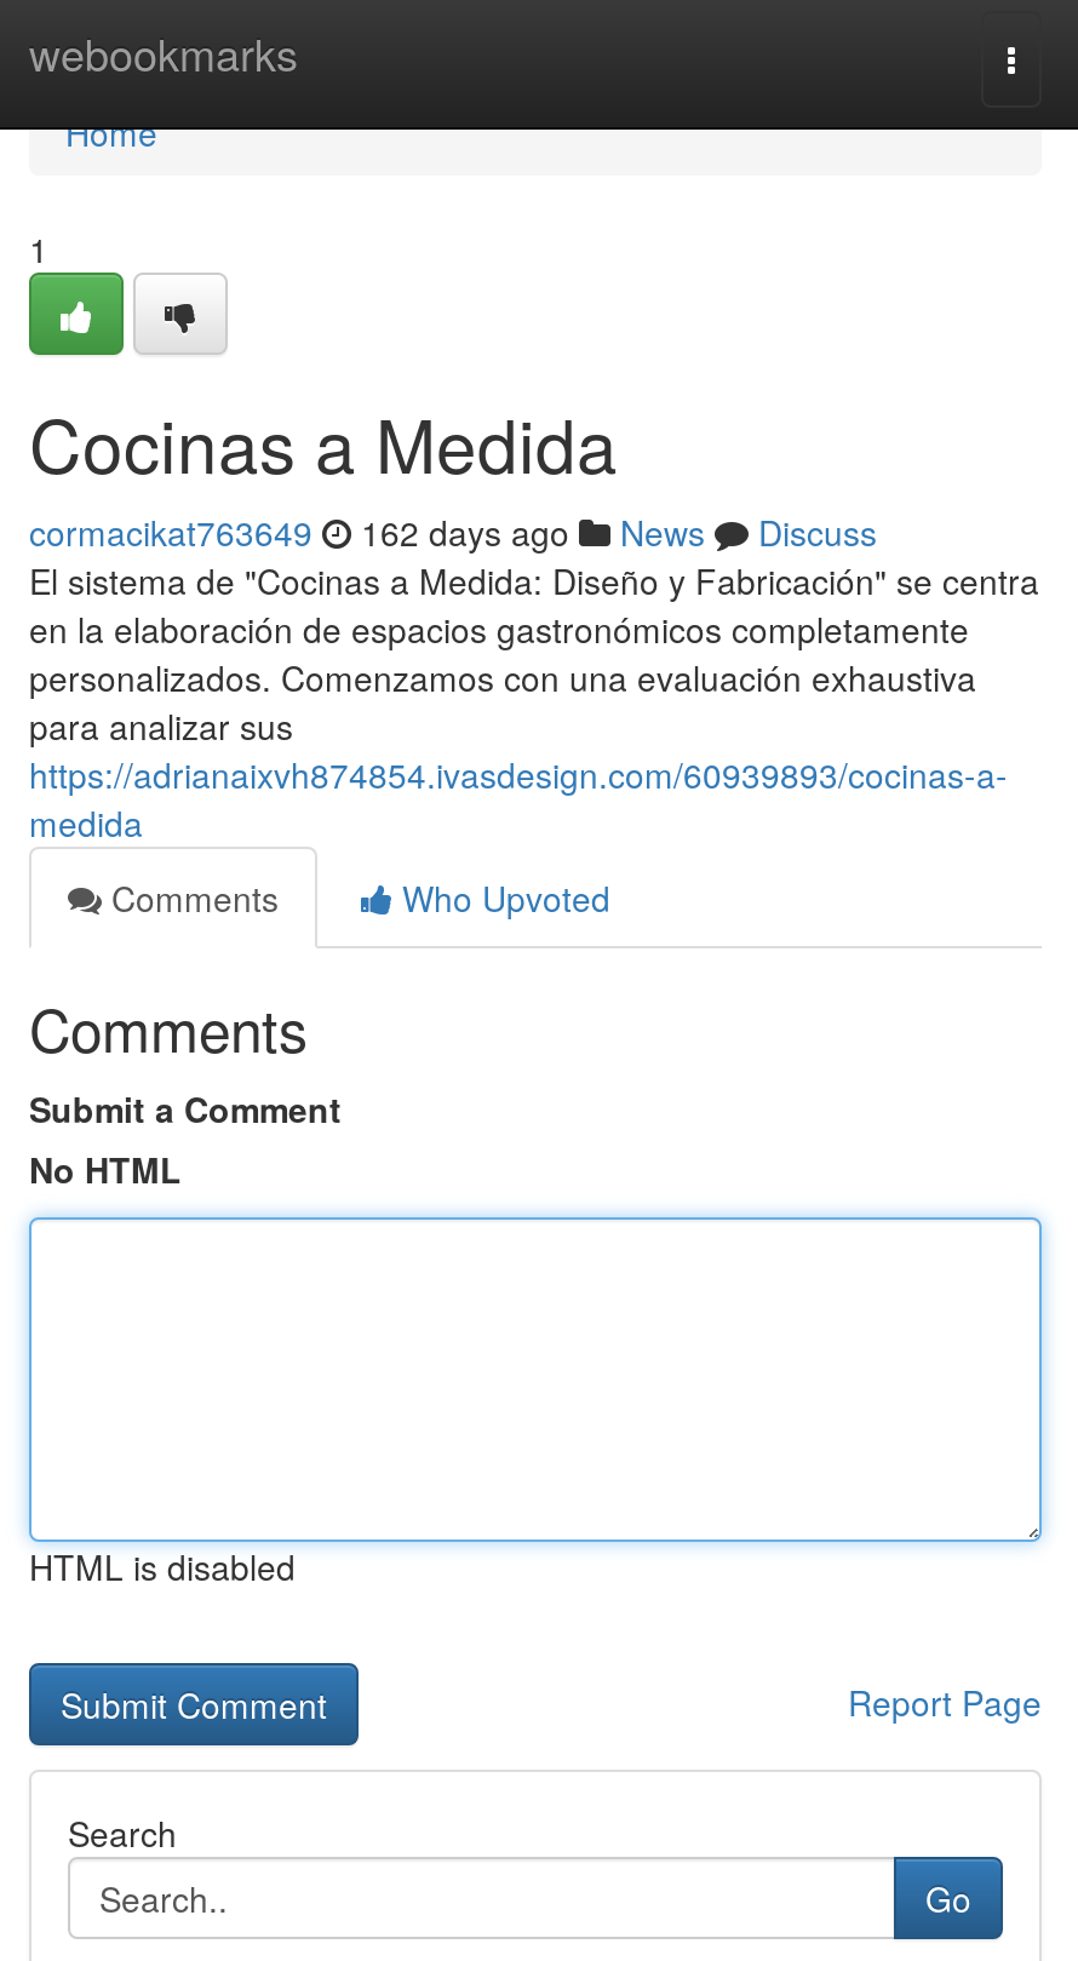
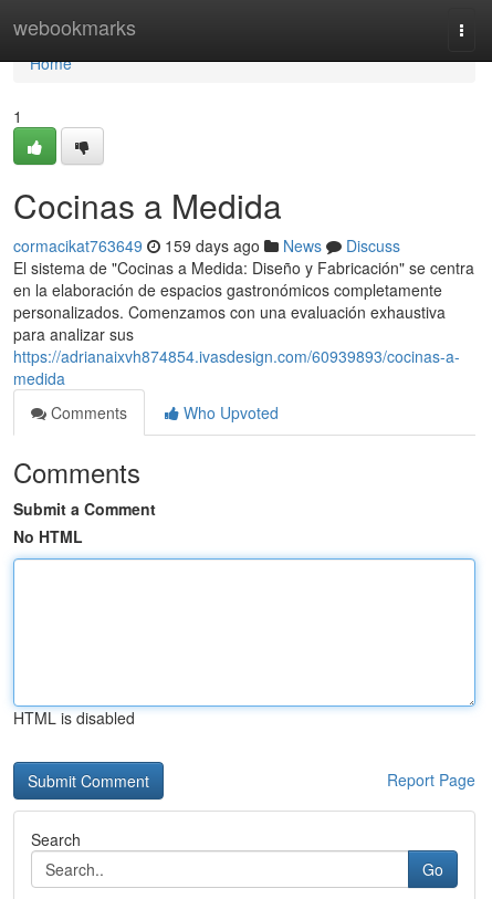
- cormacikat763649 162 days ago News Discuss
+ cormacikat763649 159 days ago News Discuss
